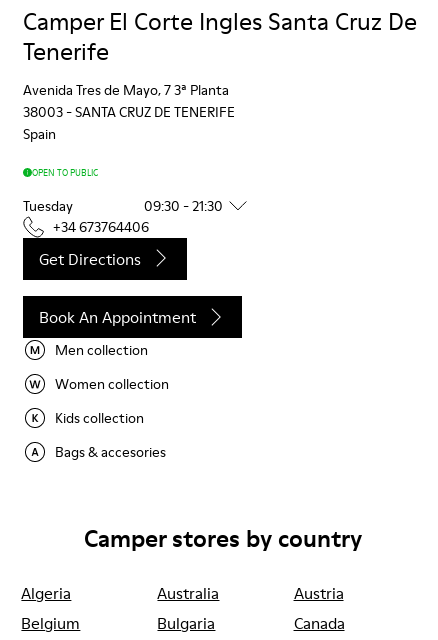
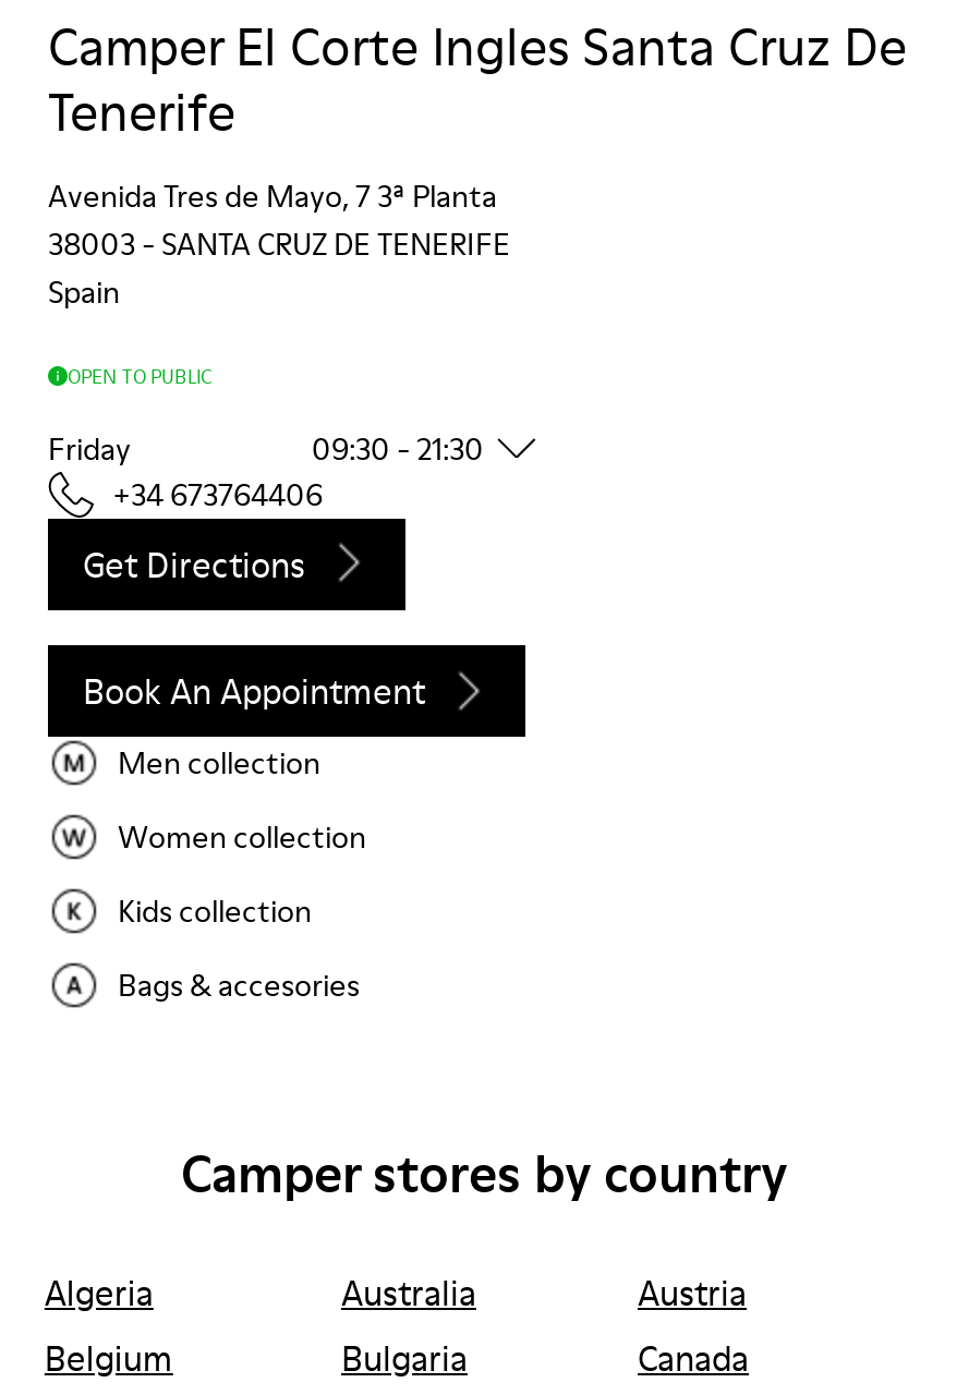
- Tuesday
+ Friday
